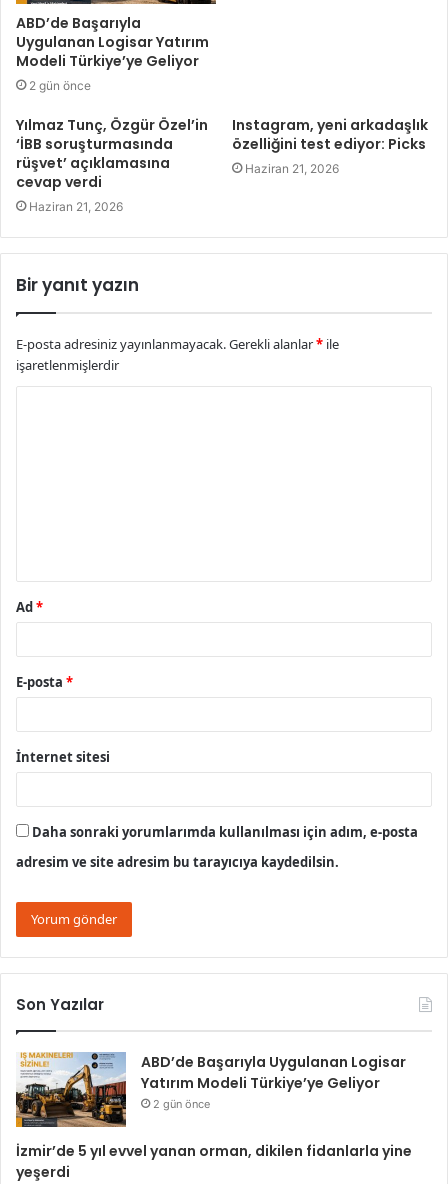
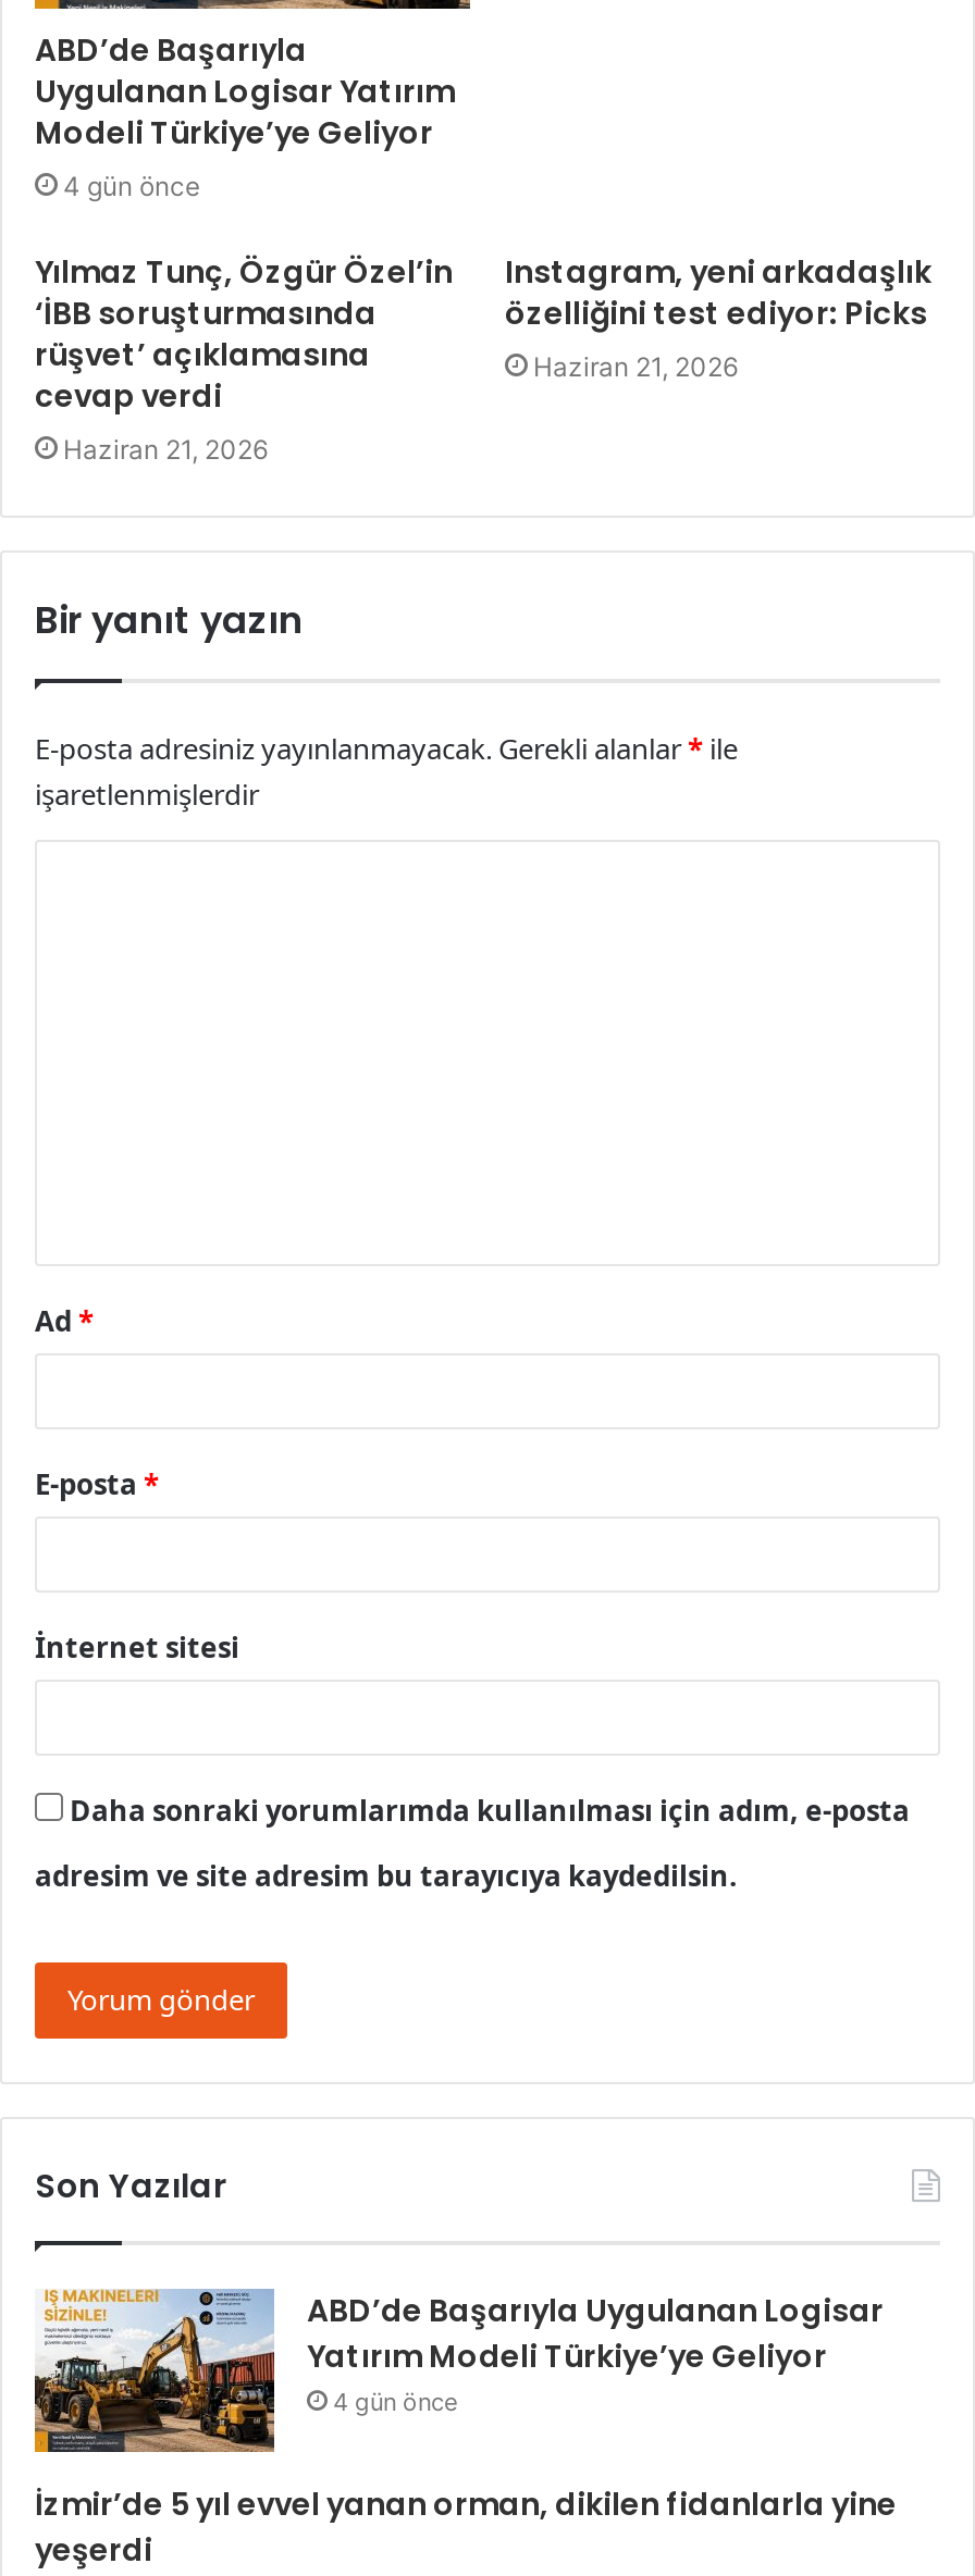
- 2 gün önce
+ 4 gün önce

- 2 gün önce
+ 4 gün önce
